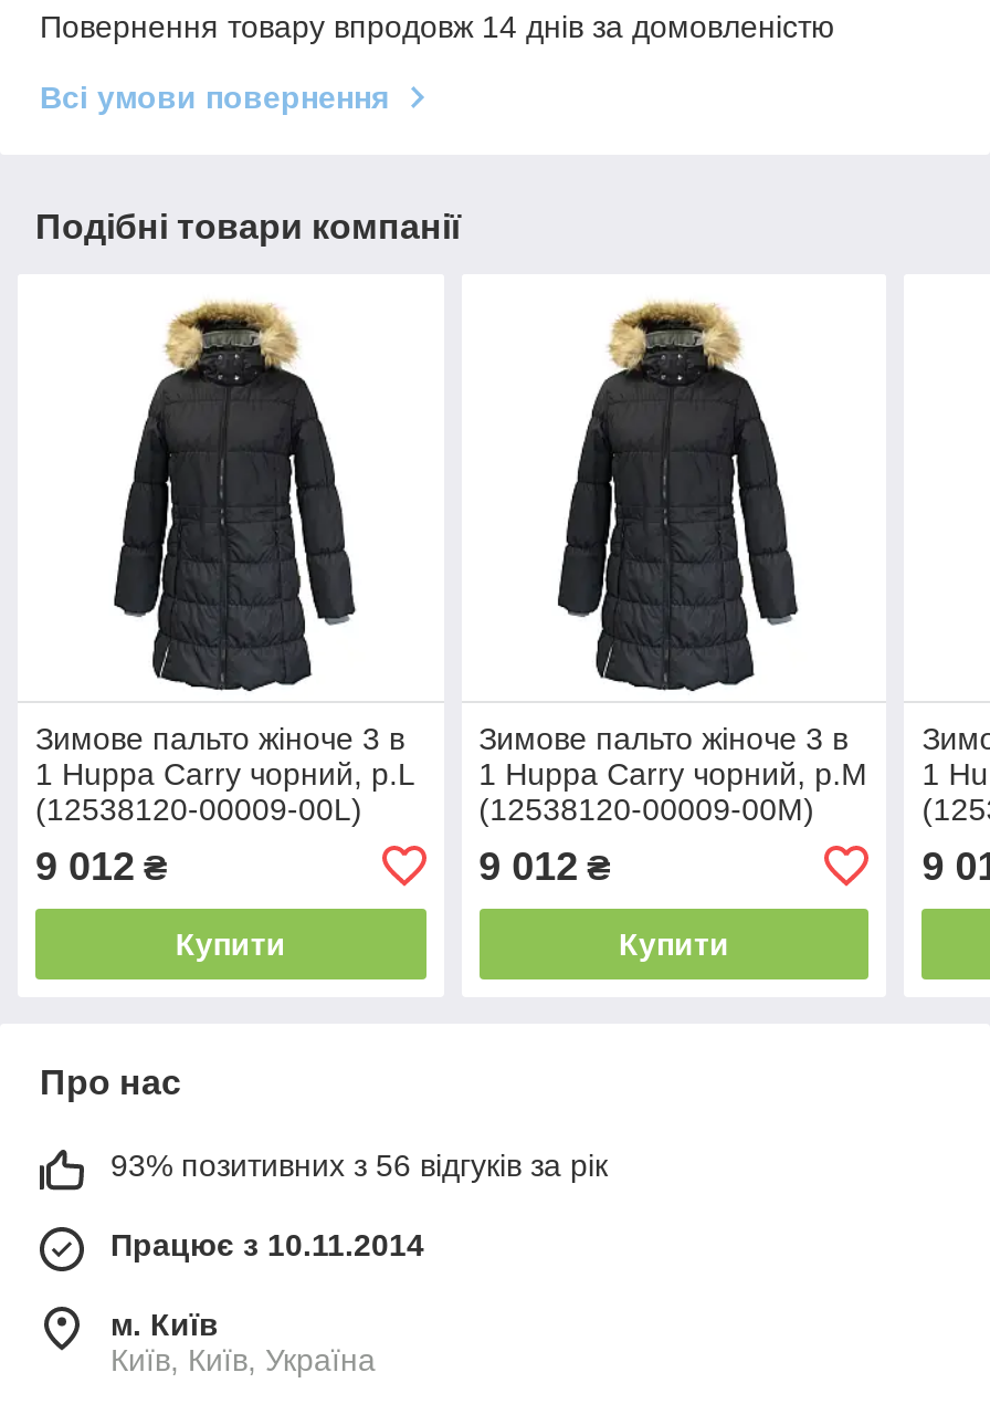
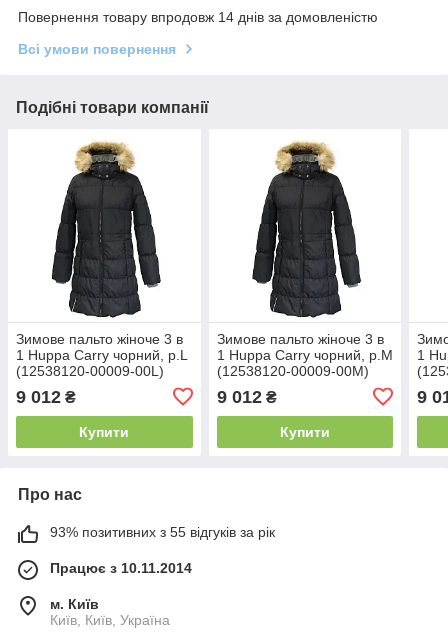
- 93% позитивних з 56 відгуків за рік
+ 93% позитивних з 55 відгуків за рік
